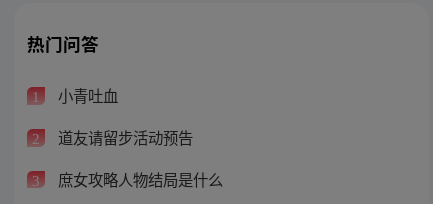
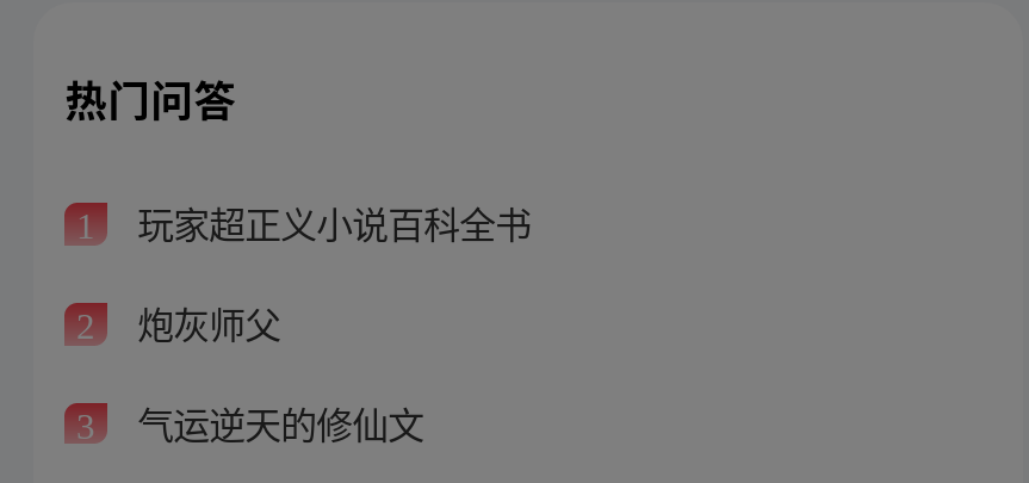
- 小青吐血
+ 玩家超正义小说百科全书

- 道友请留步活动预告
+ 炮灰师父

- 庶女攻略人物结局是什么
+ 气运逆天的修仙文
